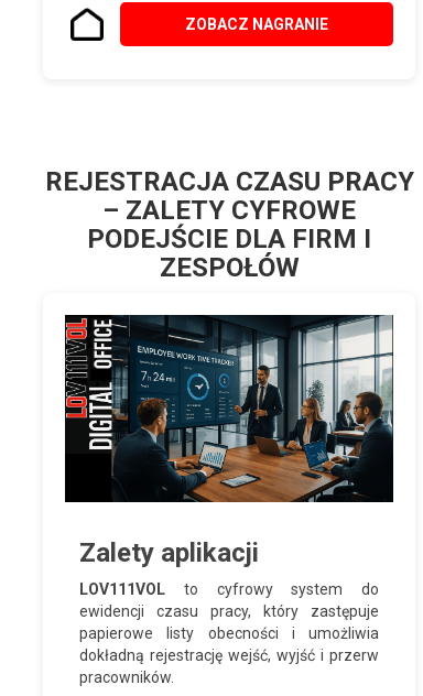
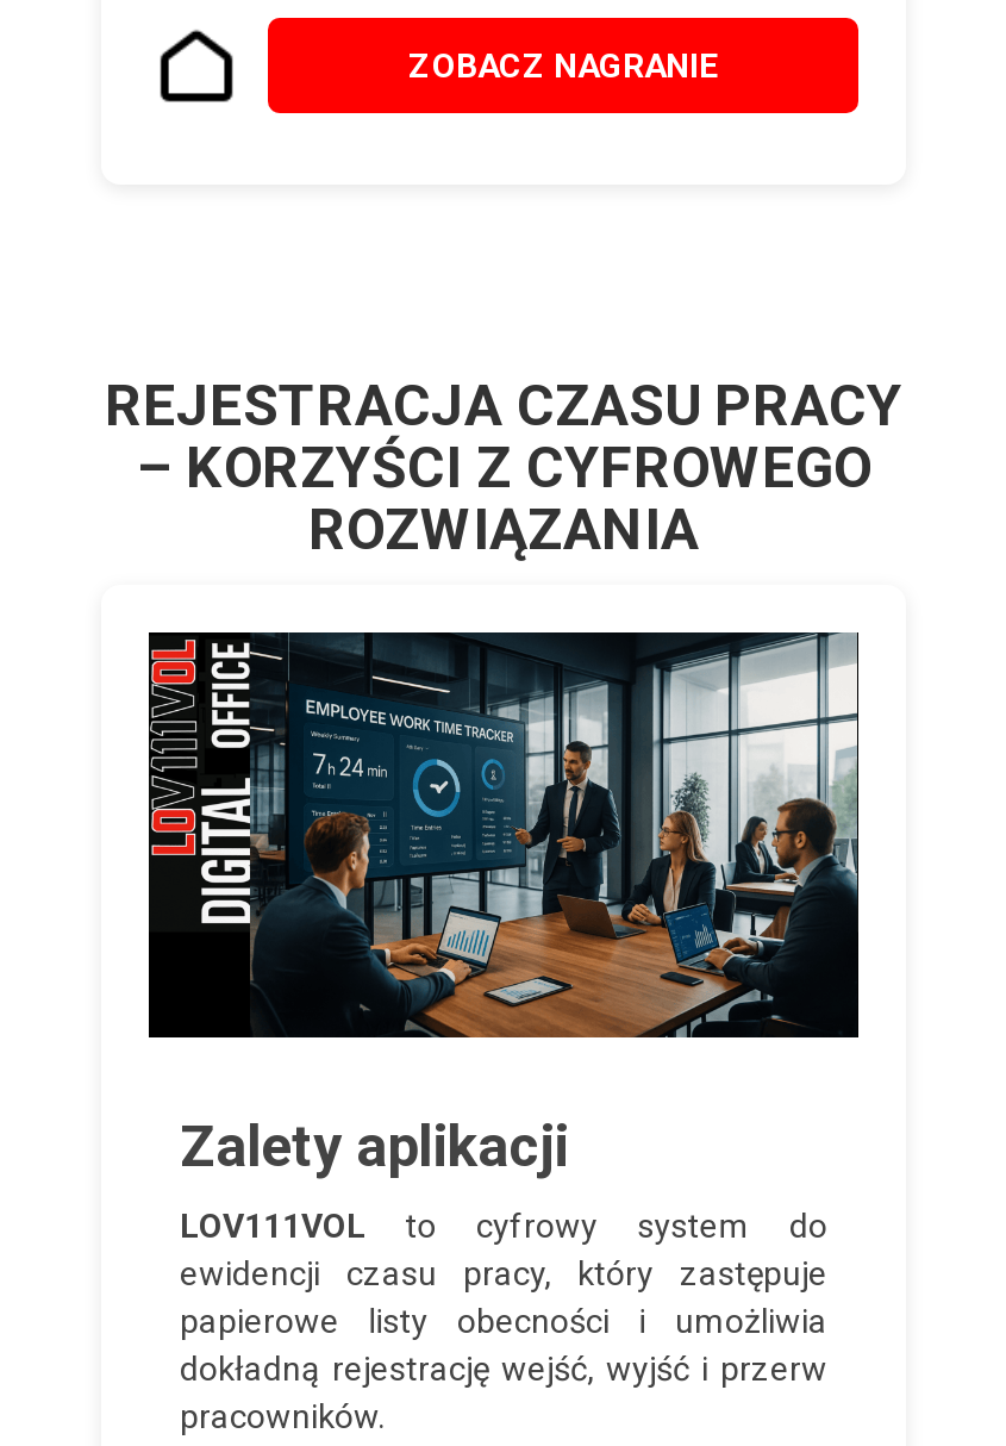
- – ZALETY CYFROWE
- PODEJŚCIE DLA FIRM I
- ZESPOŁÓW
+ – KORZYŚCI Z CYFROWEGO
+ ROZWIĄZANIA
